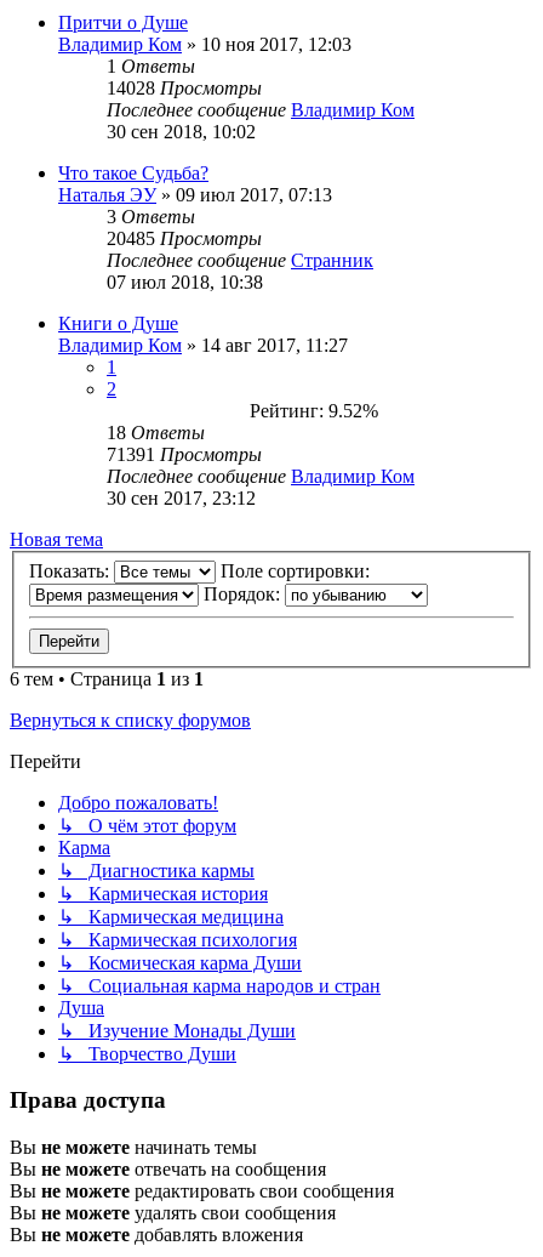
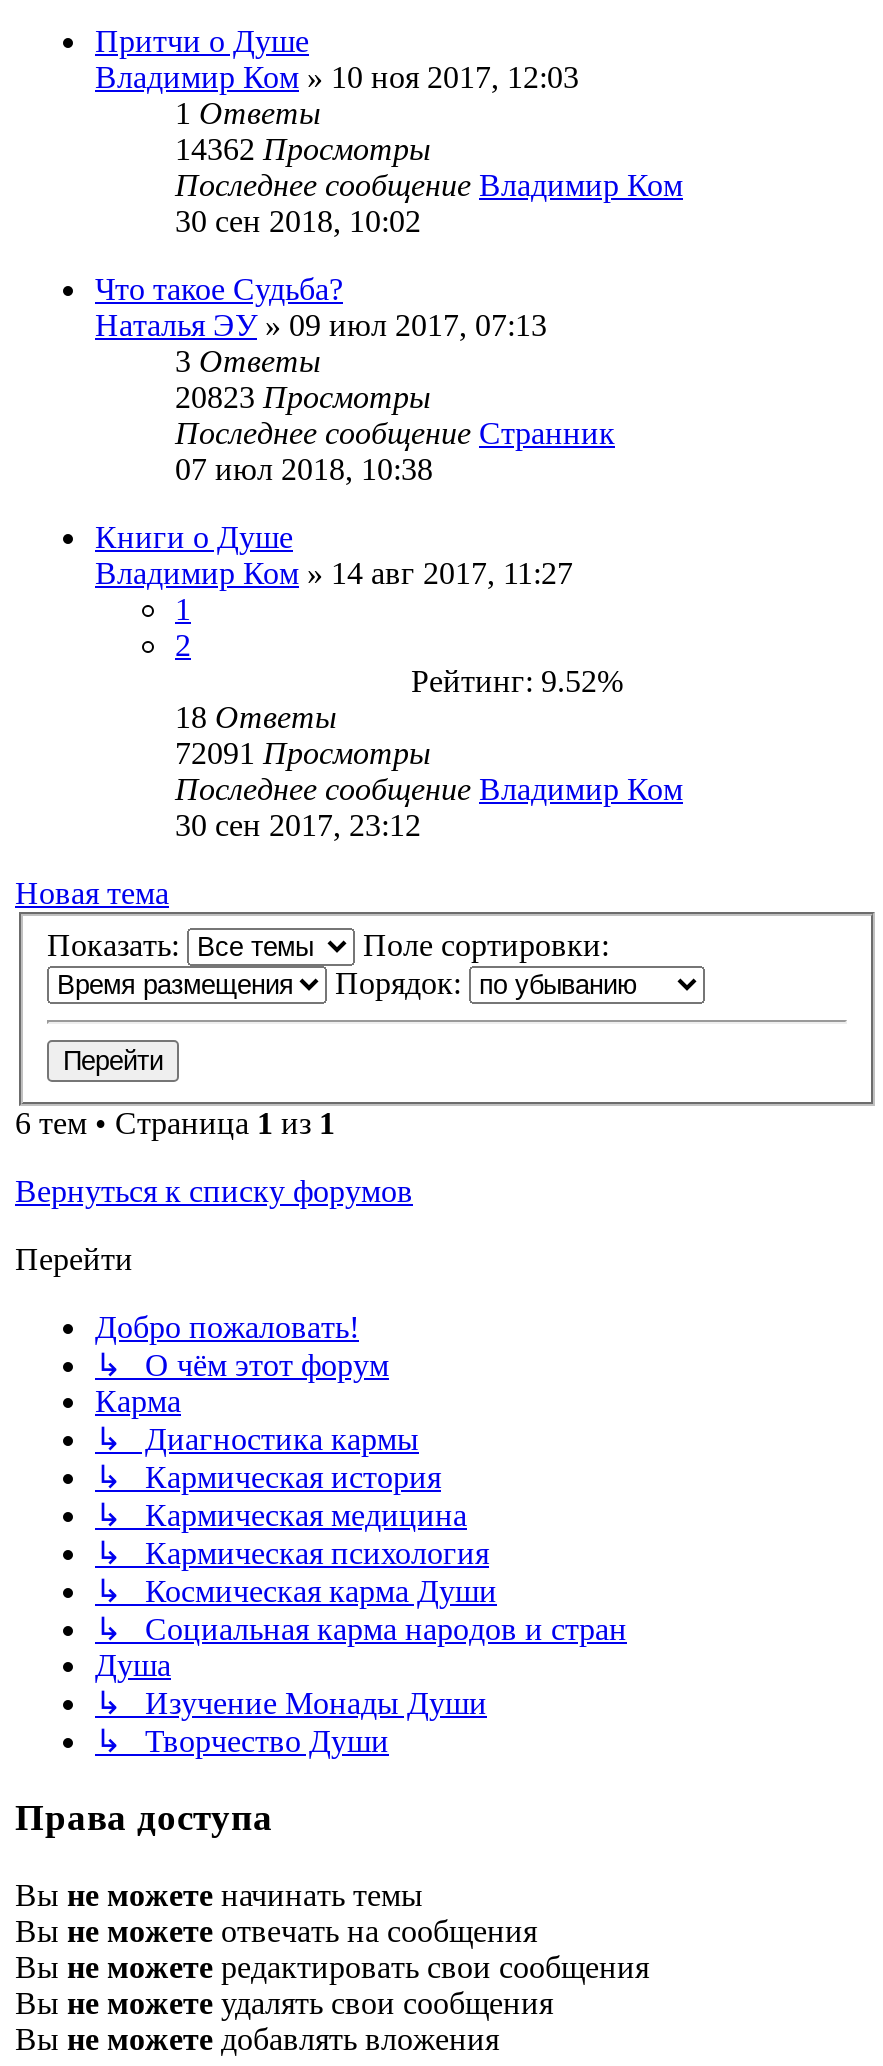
- 14028 Просмотры
+ 14362 Просмотры

- 20485 Просмотры
+ 20823 Просмотры

- 71391 Просмотры
+ 72091 Просмотры
